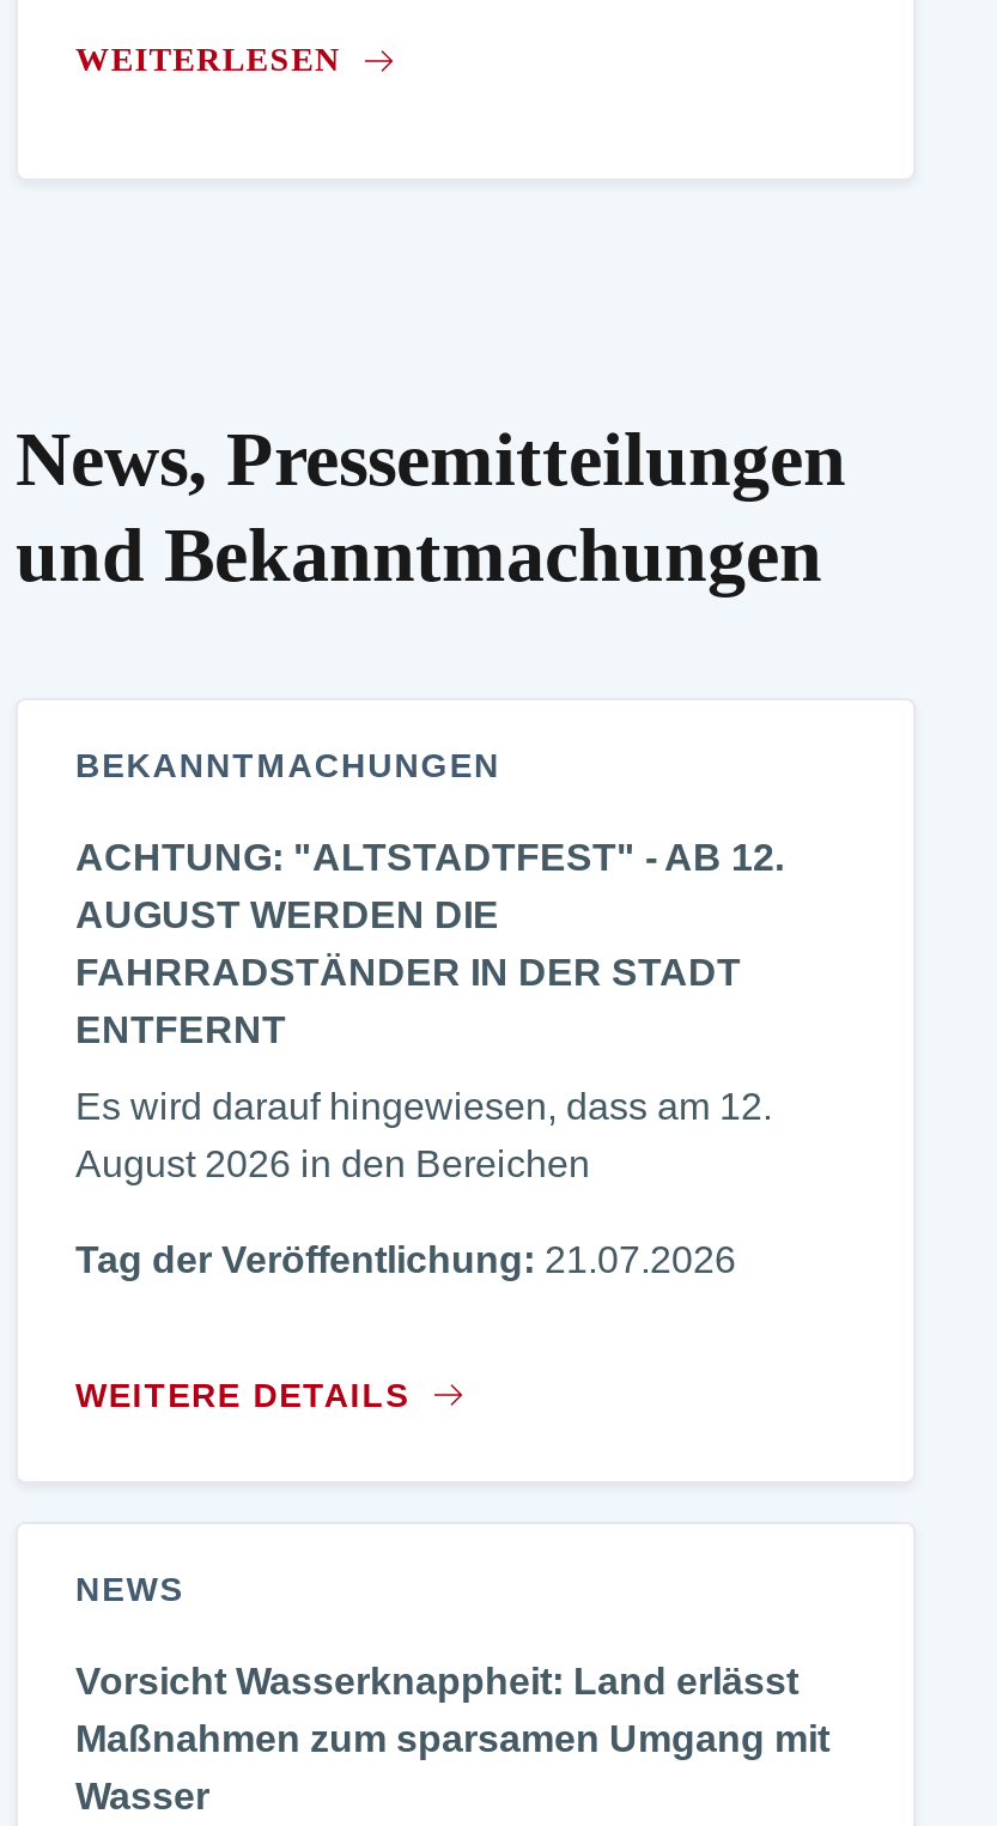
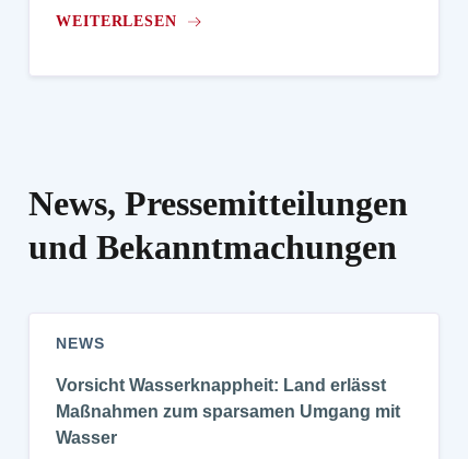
- BEKANNTMACHUNGEN
- ACHTUNG: "ALTSTADTFEST" - AB 12.
- AUGUST WERDEN DIE
- FAHRRADSTÄNDER IN DER STADT
- ENTFERNT
- Es wird darauf hingewiesen, dass am 12.
- August 2026 in den Bereichen
- Tag der Veröffentlichung: 21.07.2026
- WEITERE DETAILS
